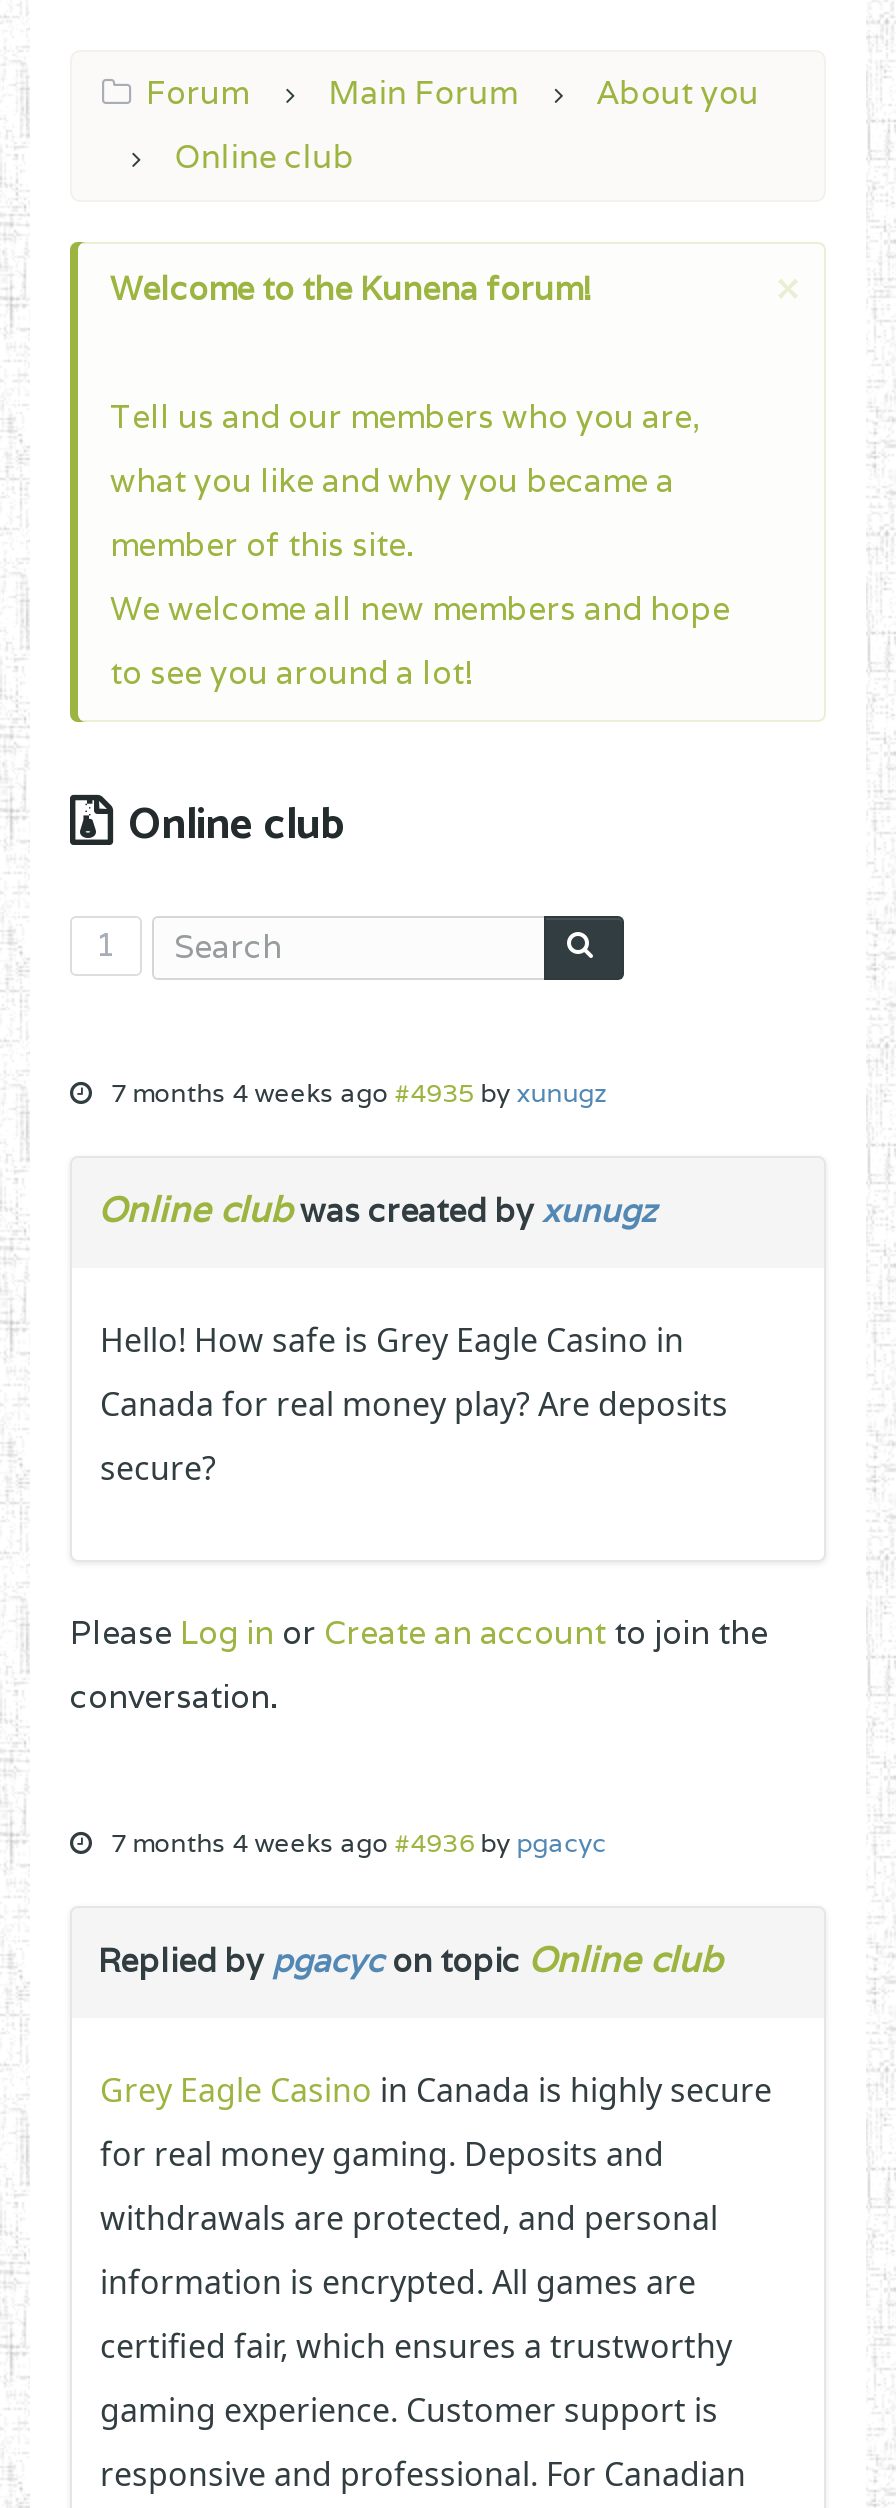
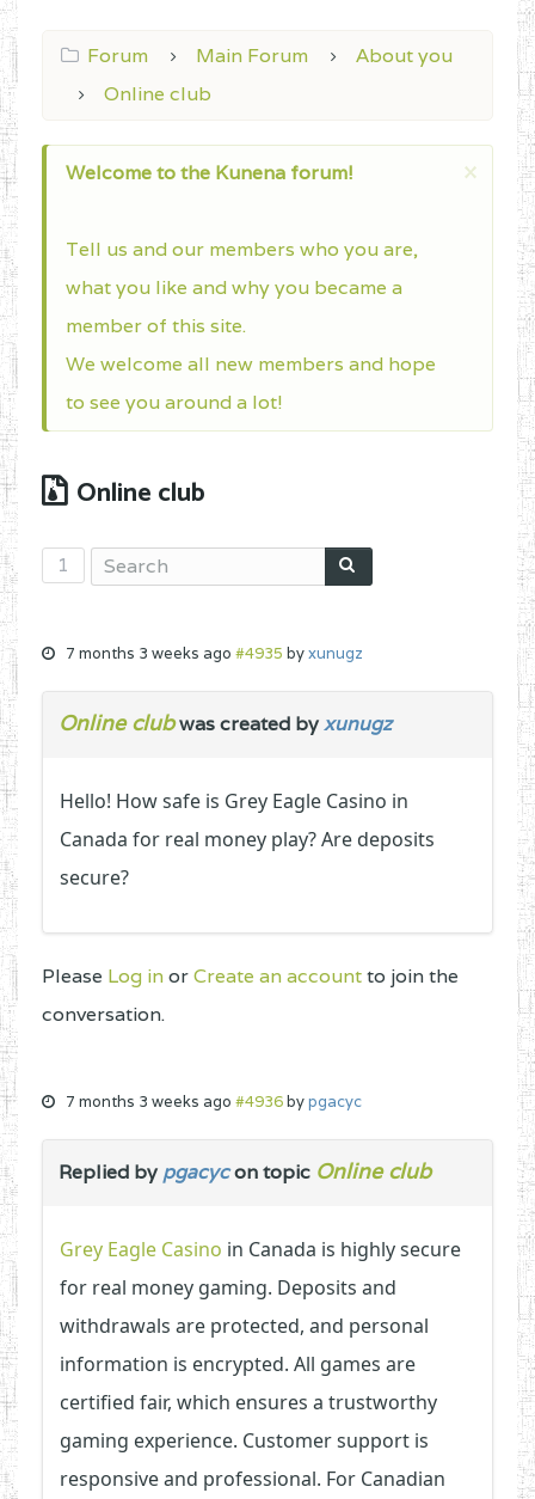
- 7 months 4 weeks ago #4935 by xunugz
+ 7 months 3 weeks ago #4935 by xunugz

- 7 months 4 weeks ago #4936 by pgacyc
+ 7 months 3 weeks ago #4936 by pgacyc
